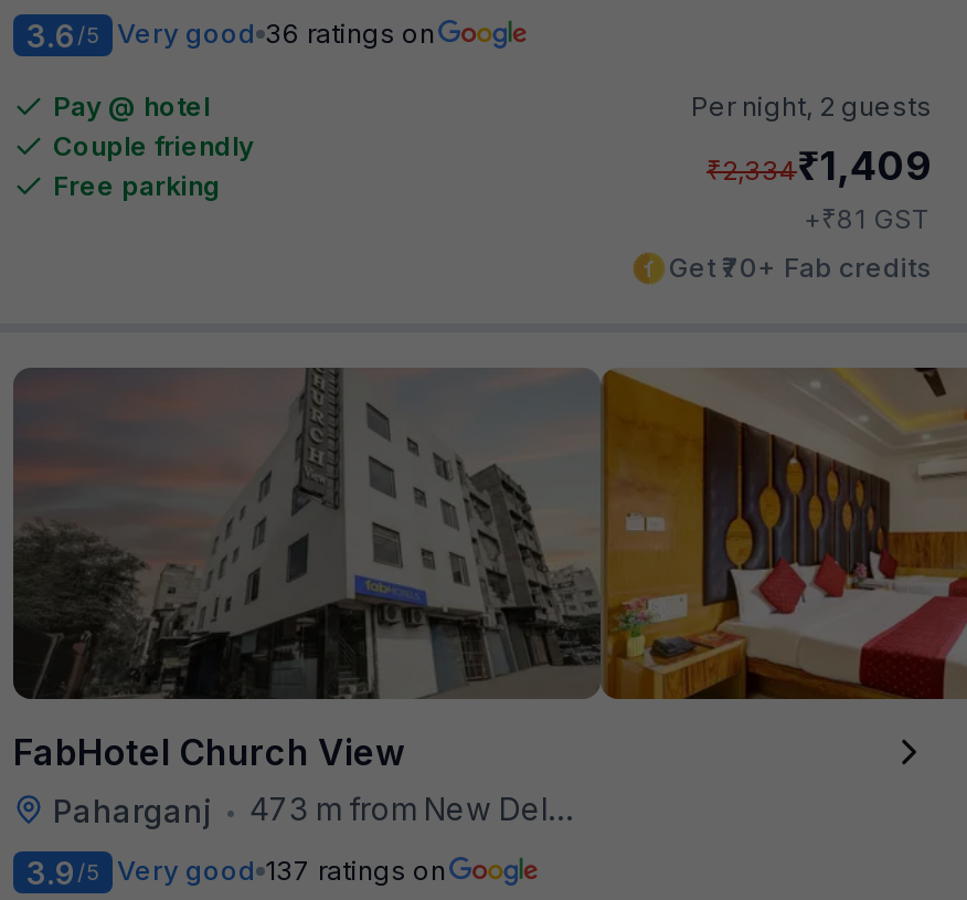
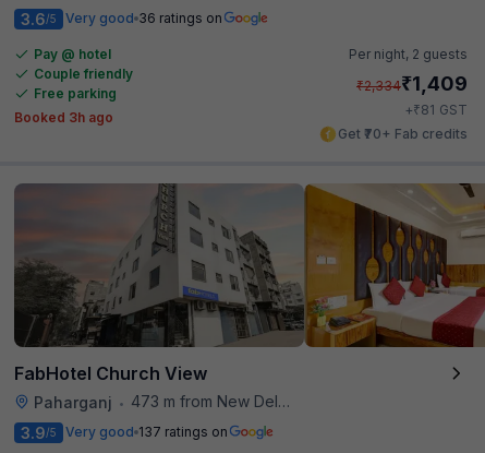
+ Booked 3h ago
